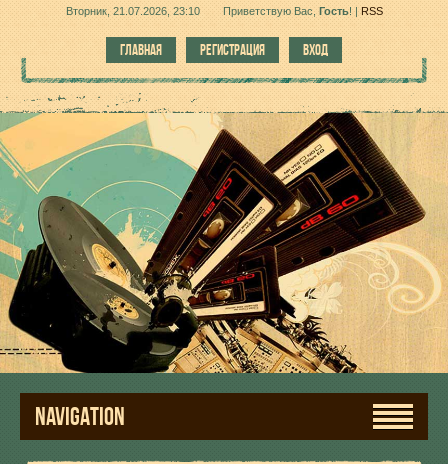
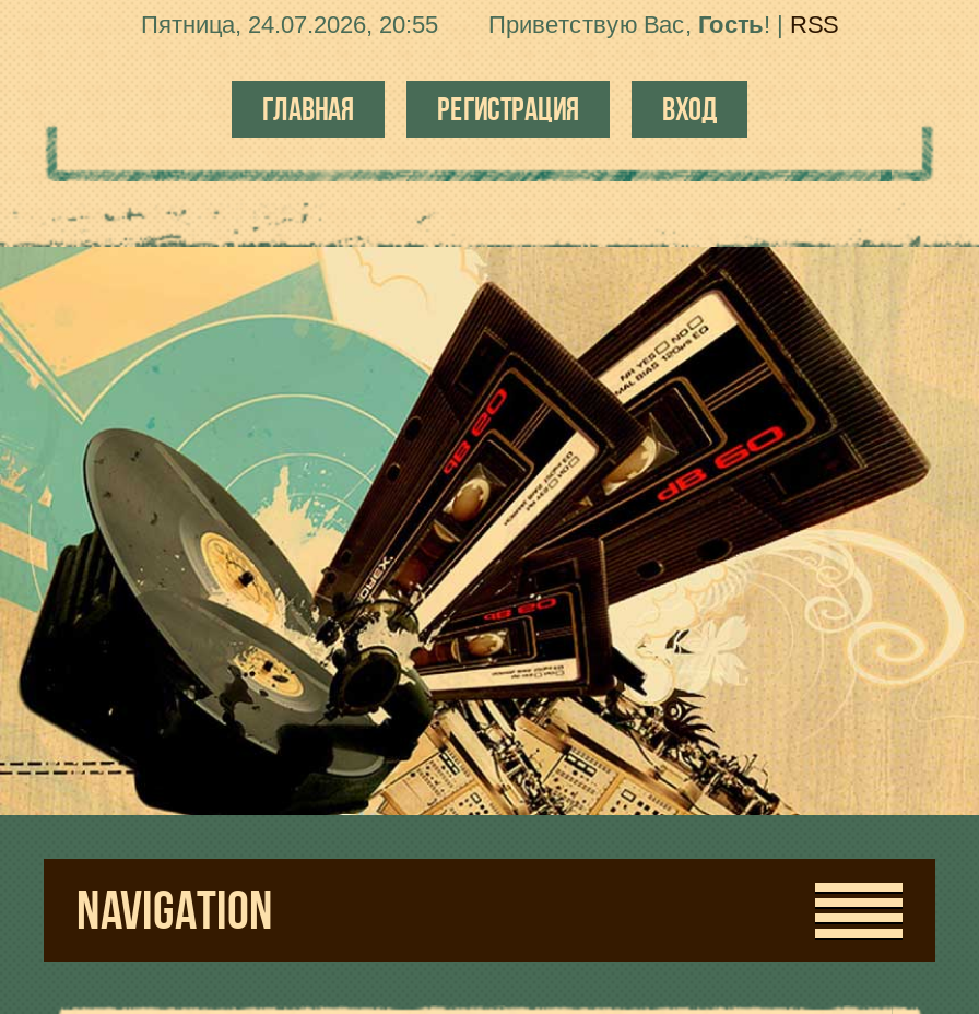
- Вторник, 21.07.2026, 23:10
+ Пятница, 24.07.2026, 20:55
